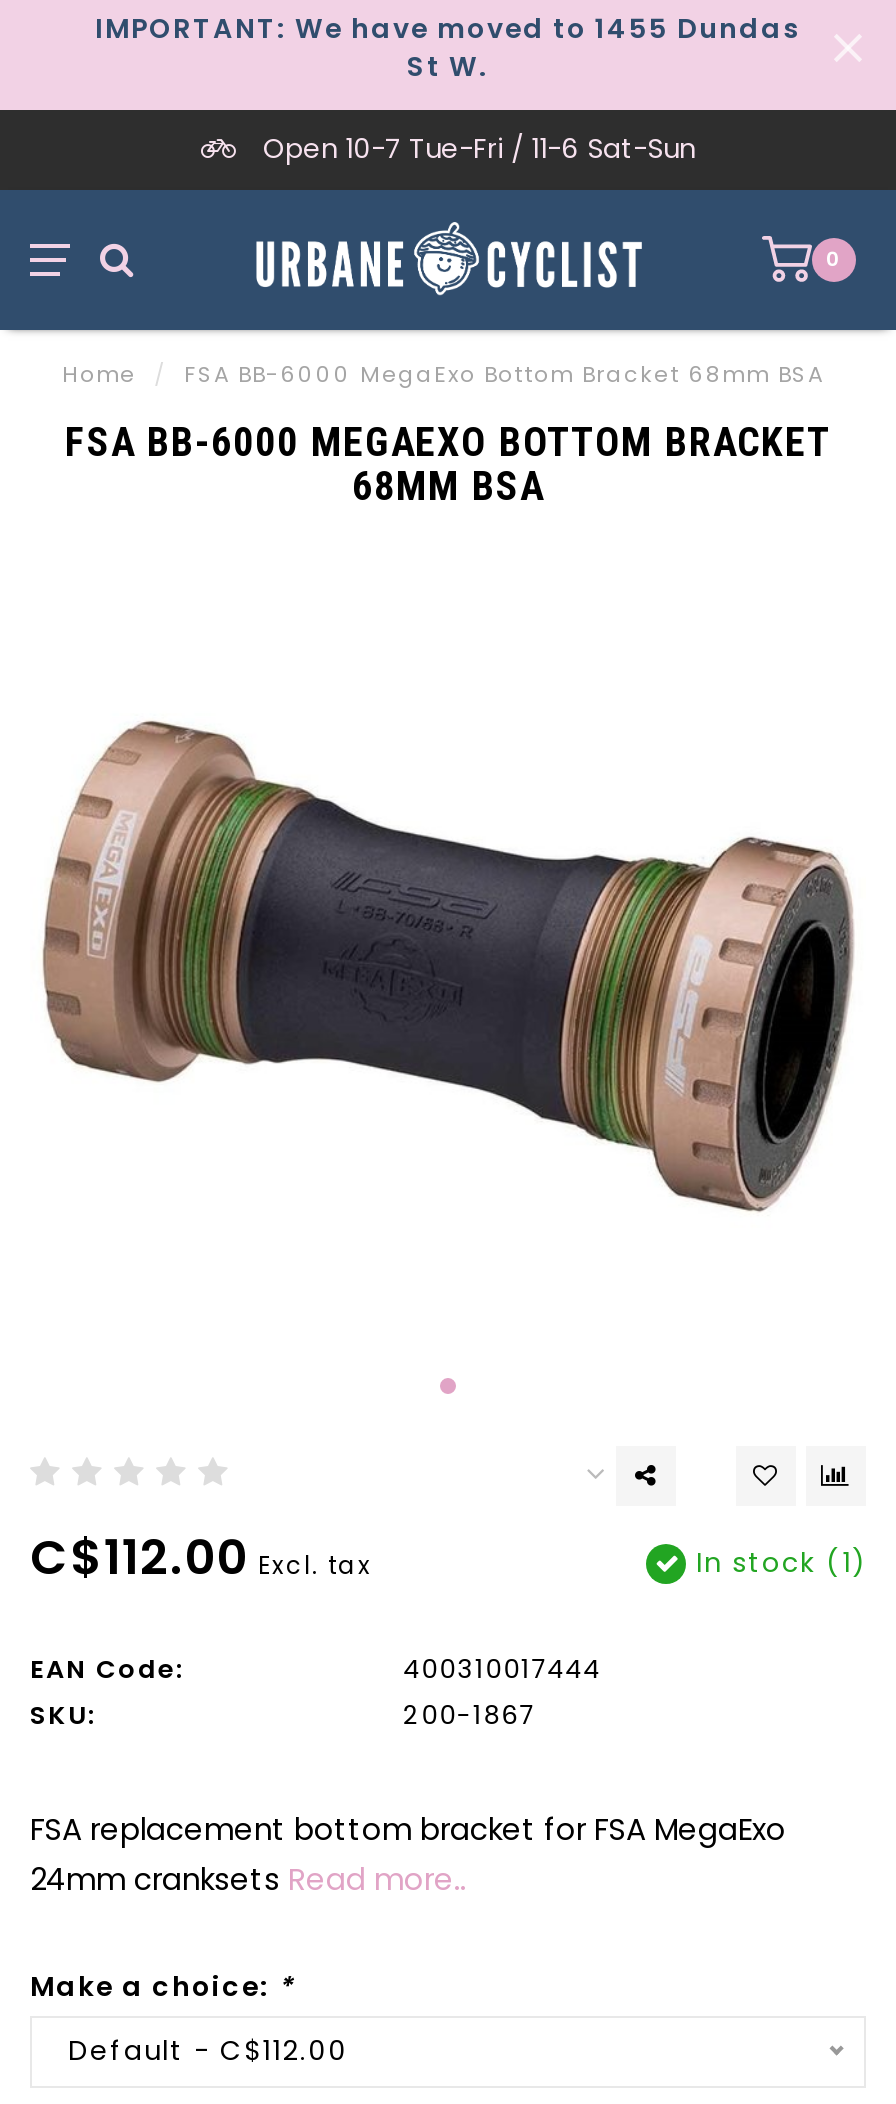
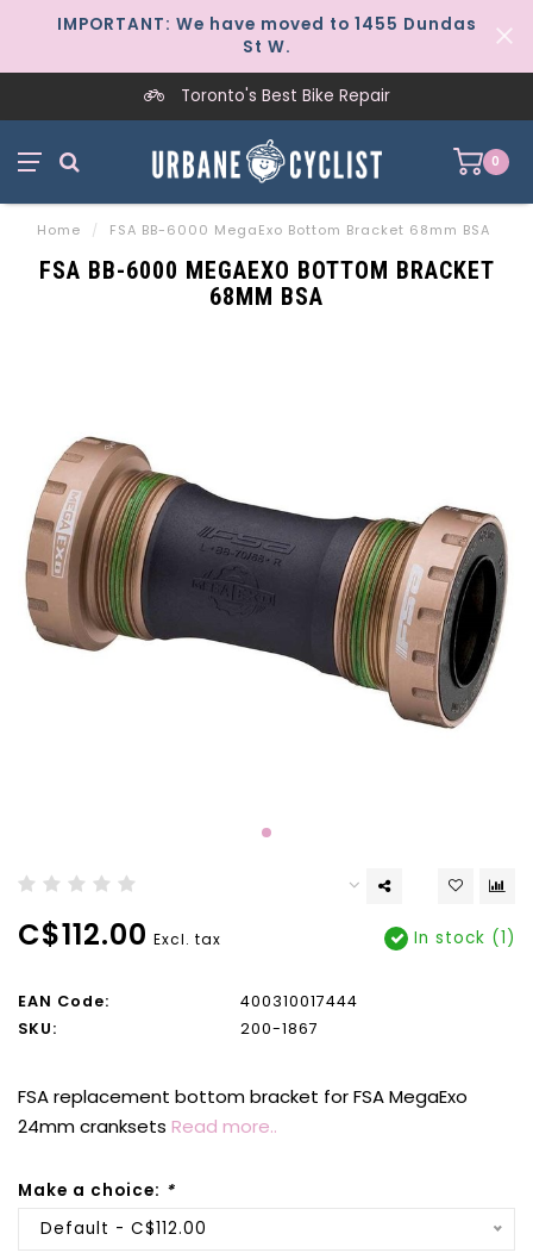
- Open 10-7 Tue-Fri / 11-6 Sat-Sun
+ Toronto's Best Bike Repair
